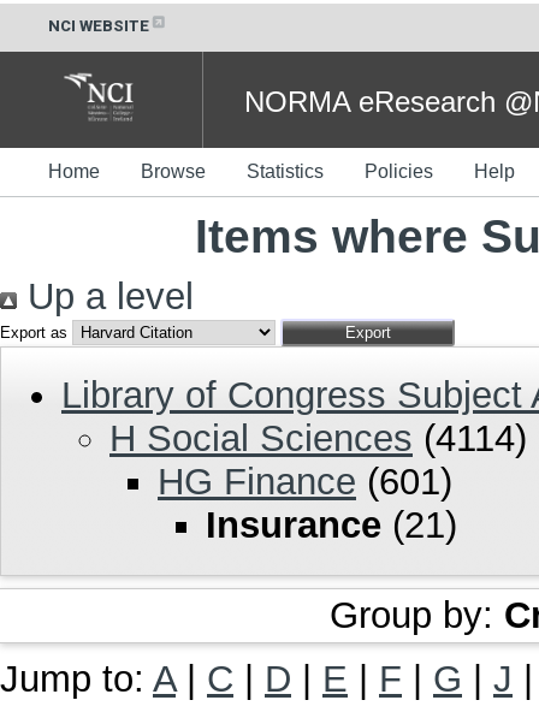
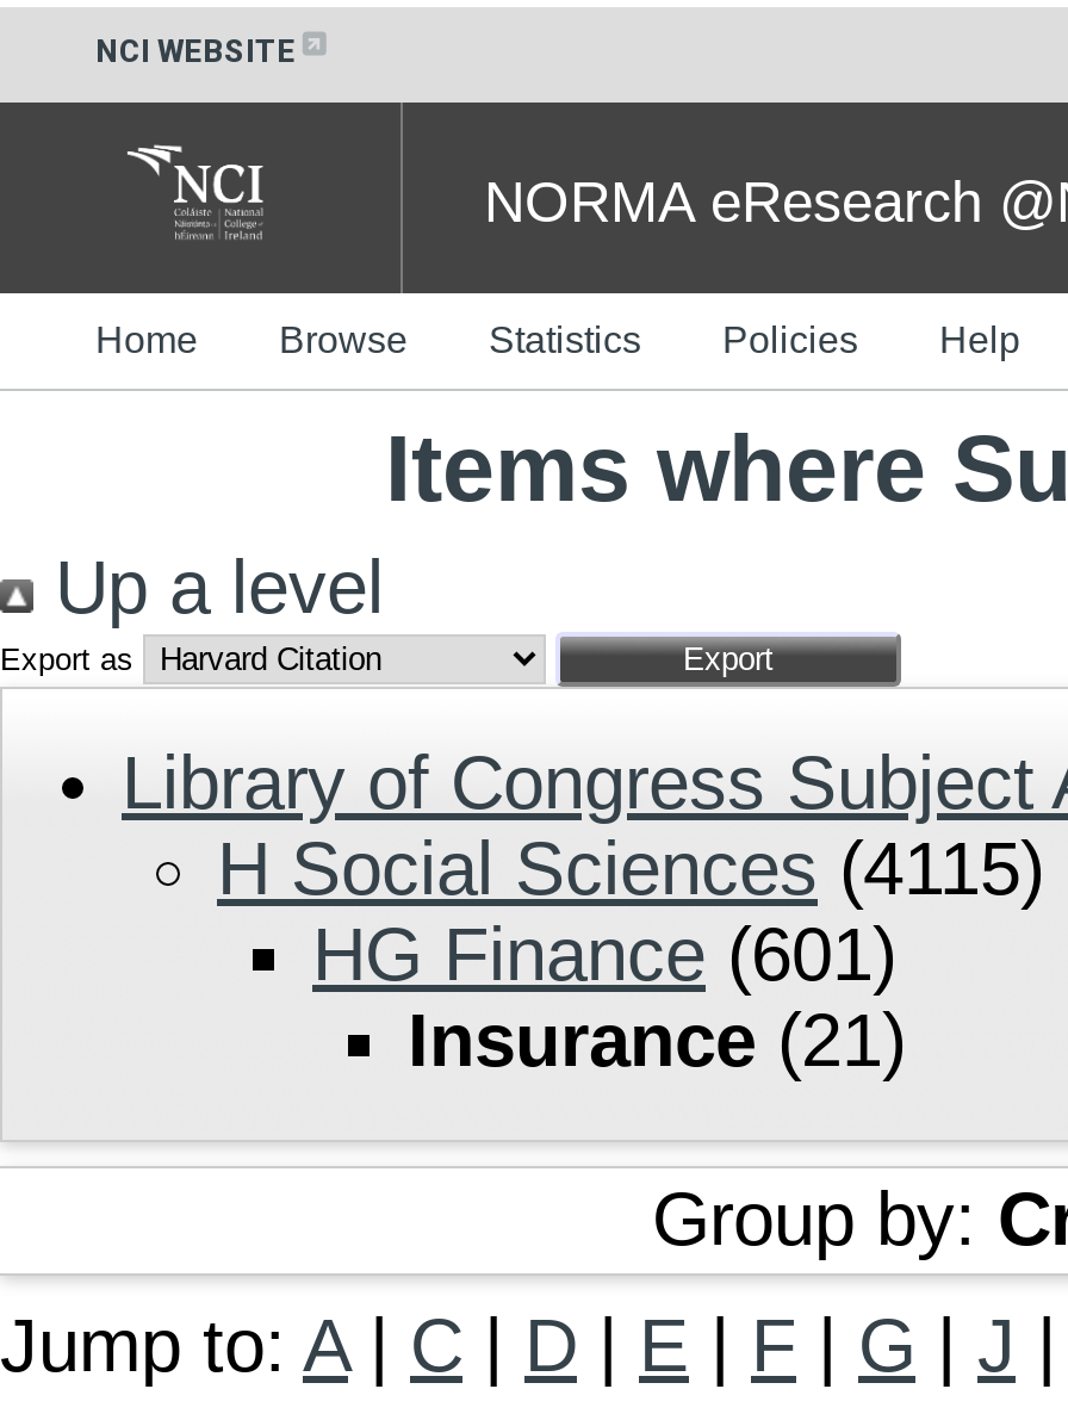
- H Social Sciences (4114)
+ H Social Sciences (4115)
